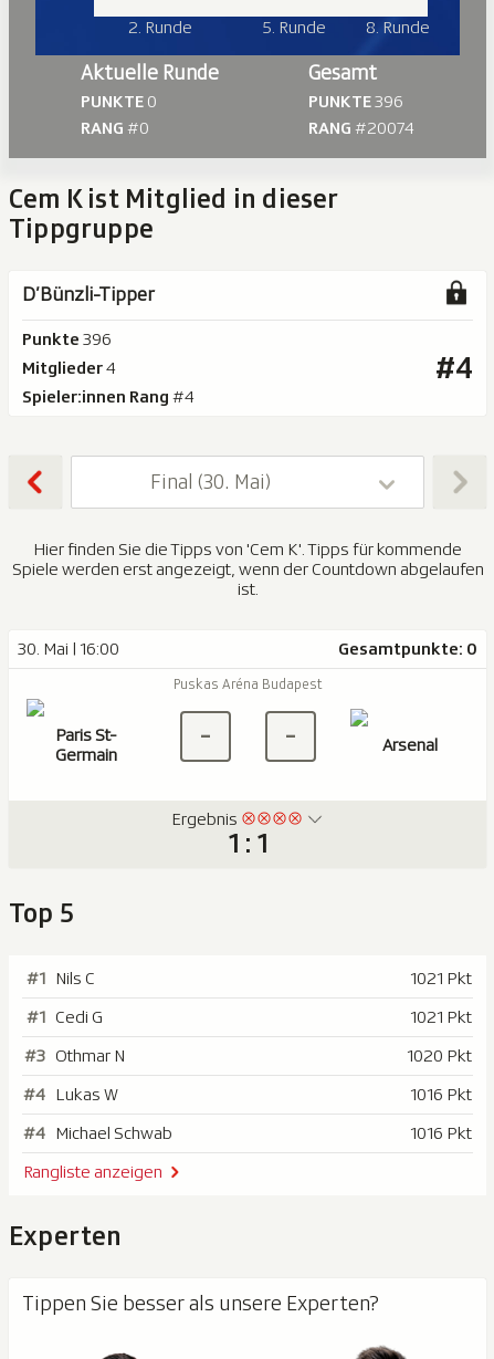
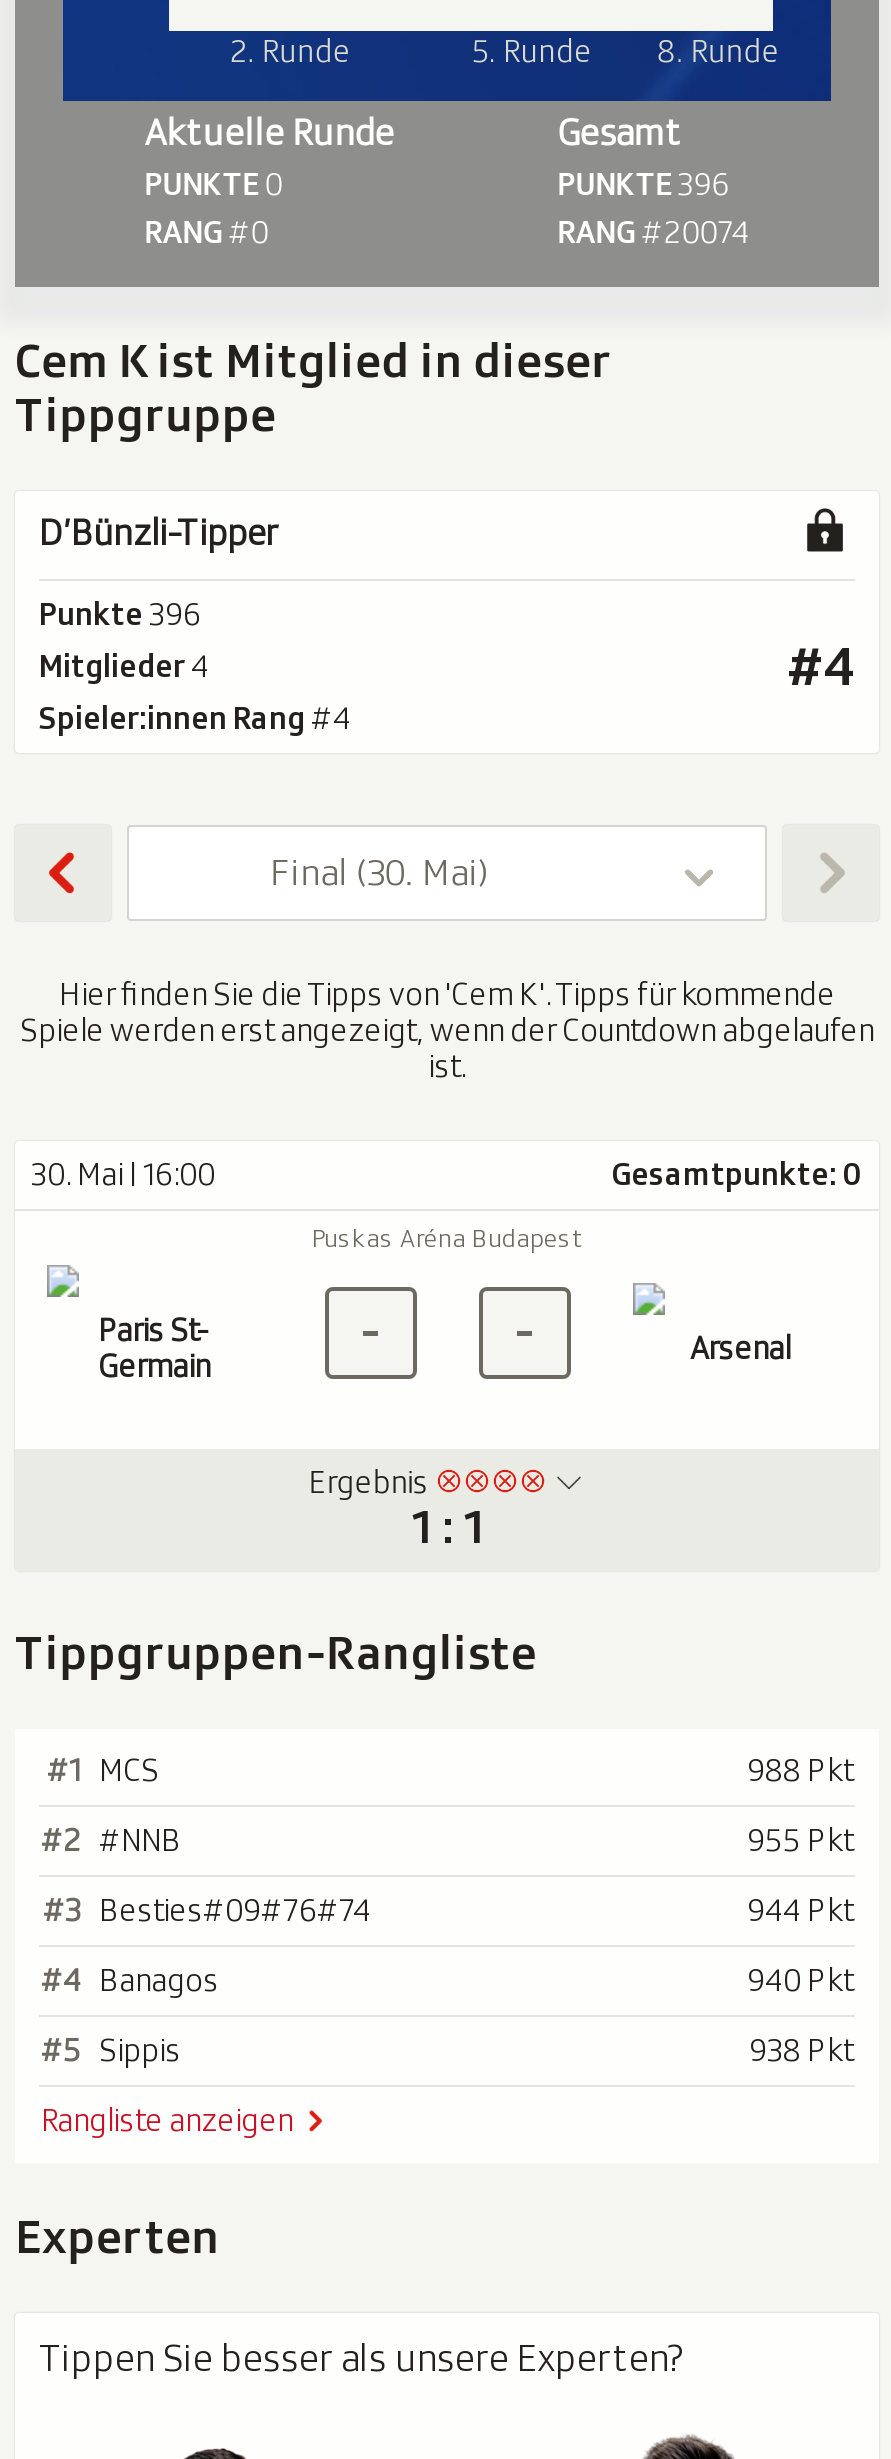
- Top 5
+ Tippgruppen-Rangliste

- #1 Nils C
- 1021 Pkt
+ #1 MCS
+ 988 Pkt

- #1 Cedi G
- 1021 Pkt
+ #2 #NNB
+ 955 Pkt

- #3 Othmar N
- 1020 Pkt
+ #3 Besties#09#76#74
+ 944 Pkt

- #4 Lukas W
- 1016 Pkt
+ #4 Banagos
+ 940 Pkt

- #4 Michael Schwab
- 1016 Pkt
+ #5 Sippis
+ 938 Pkt
